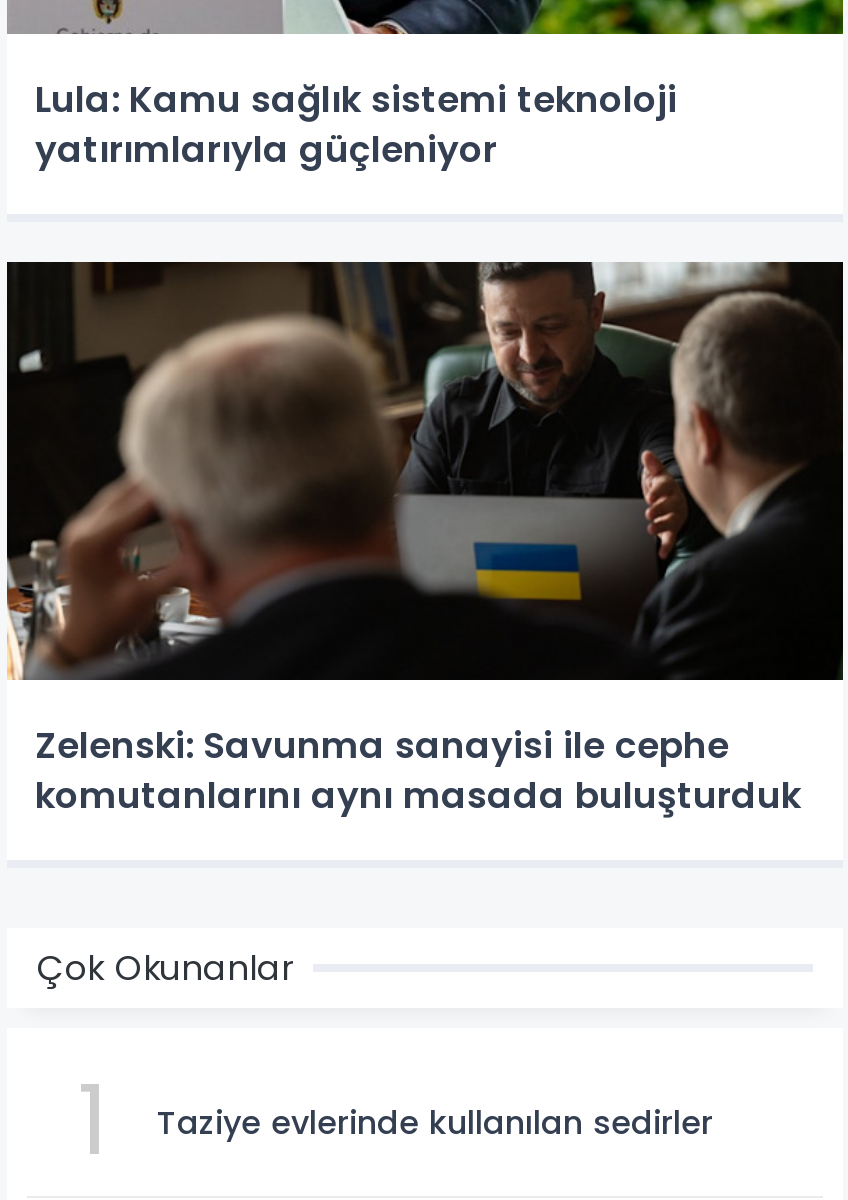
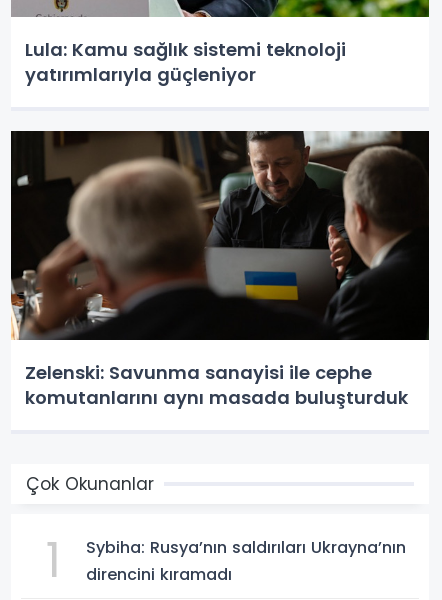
- Taziye evlerinde kullanılan sedirler
+ Sybiha: Rusya’nın saldırıları Ukrayna’nın
+ direncini kıramadı
